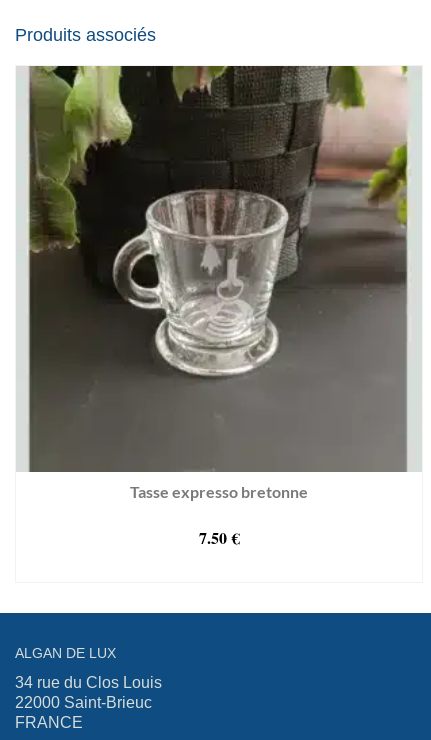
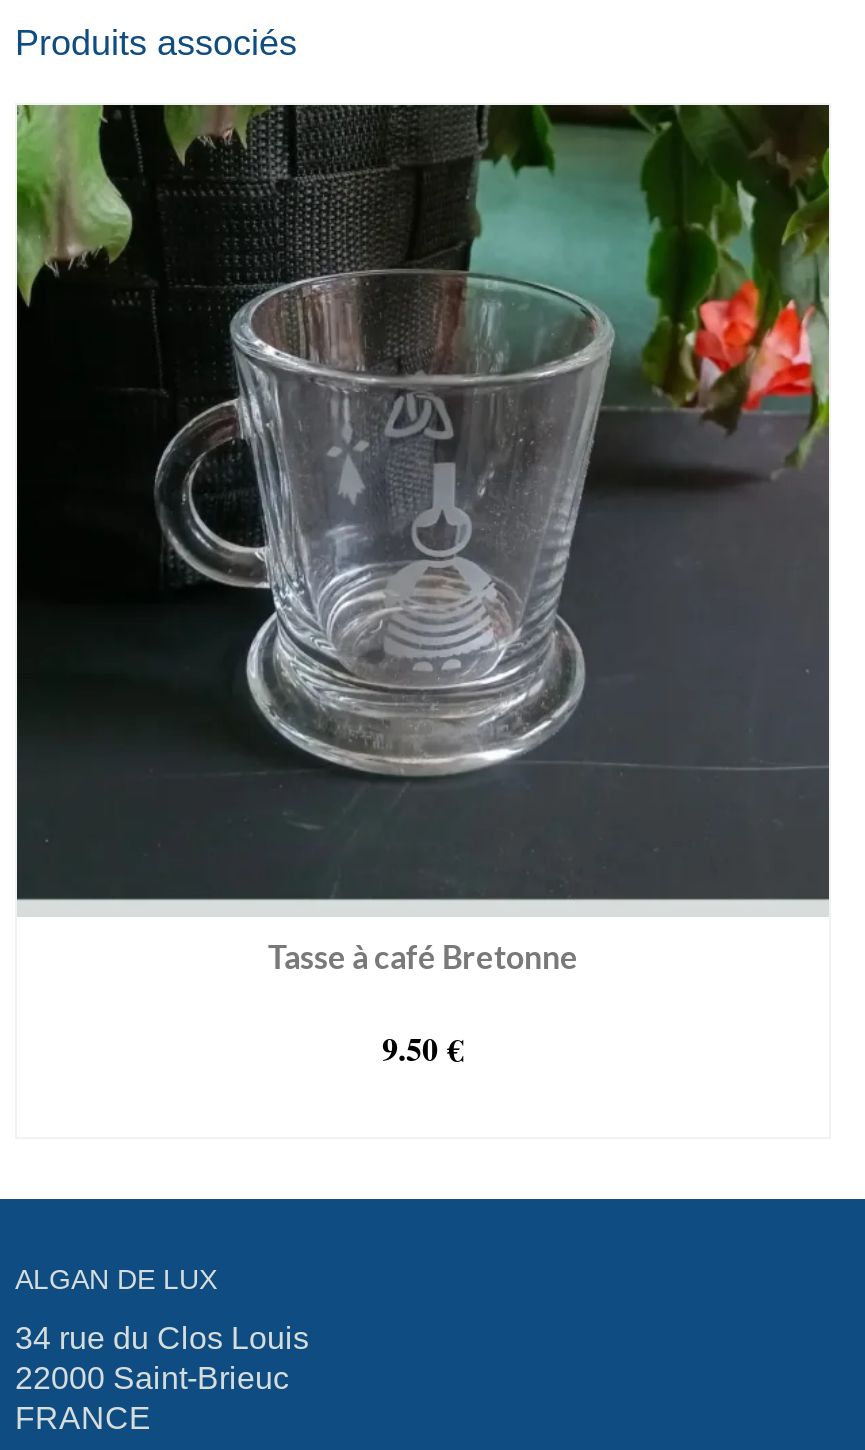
- [image]
- Tasse expresso bretonne
+ [image]
+ Tasse à café Bretonne

- 7.50 €
+ 9.50 €
